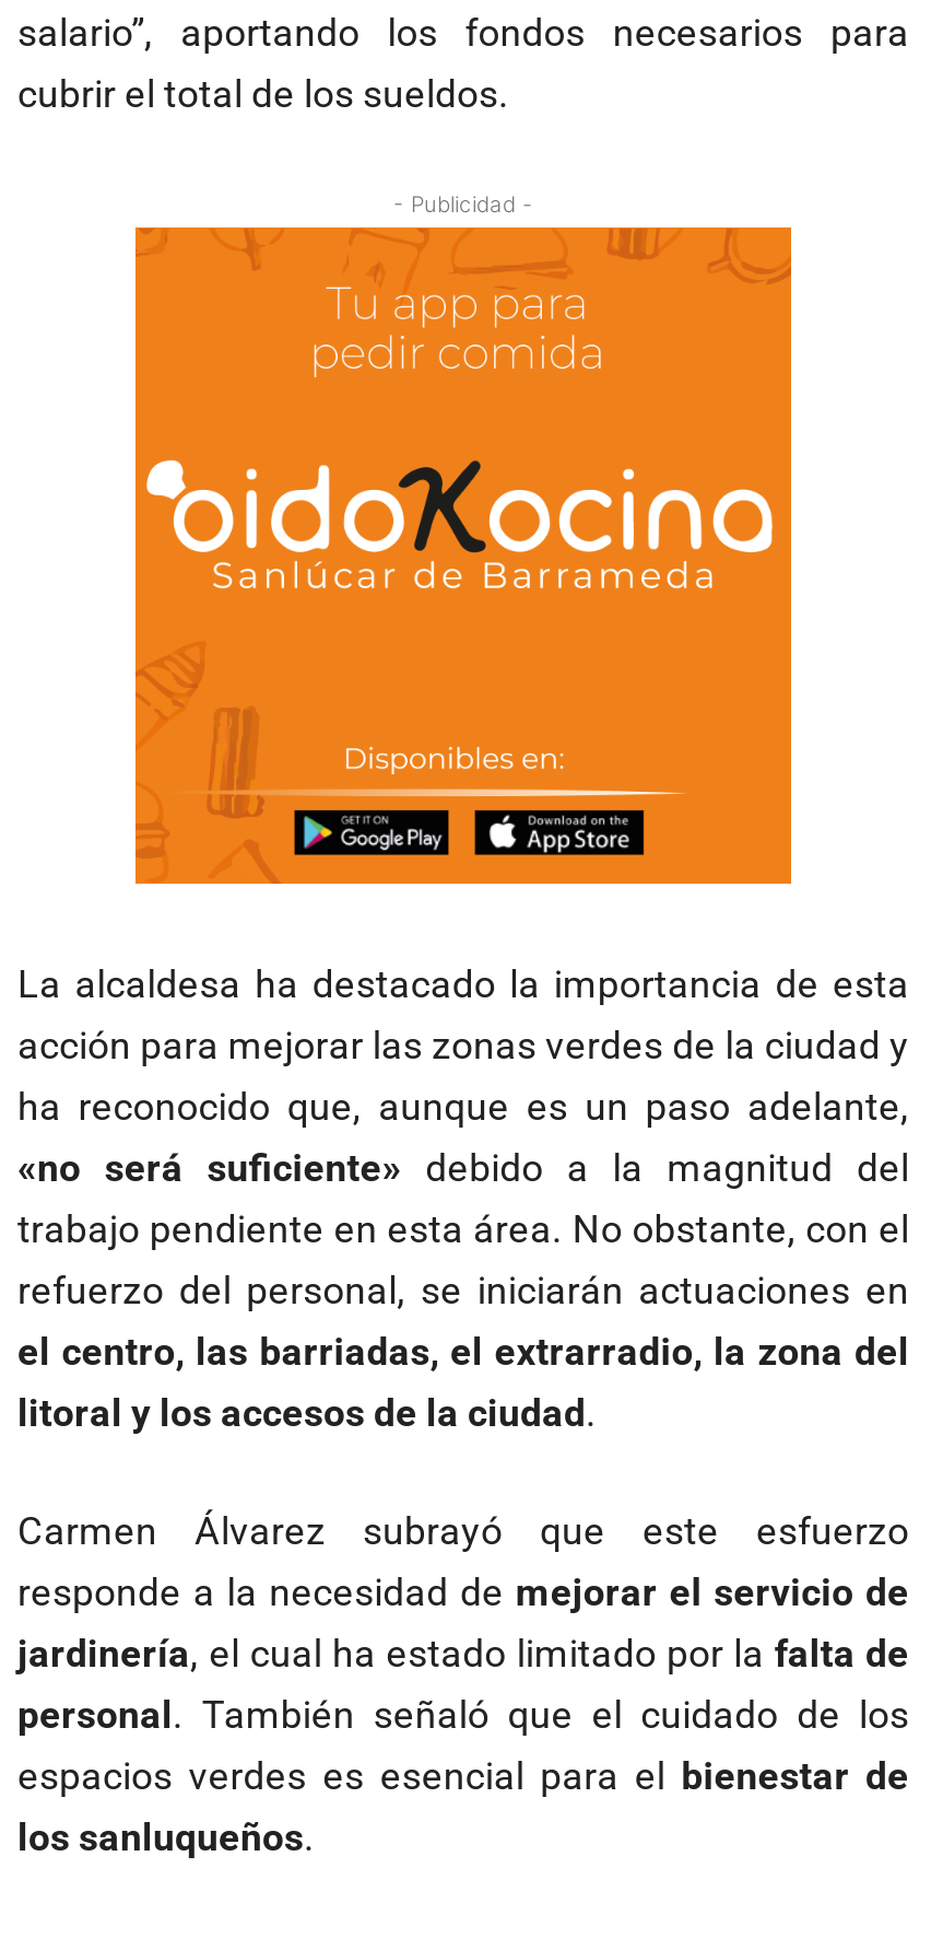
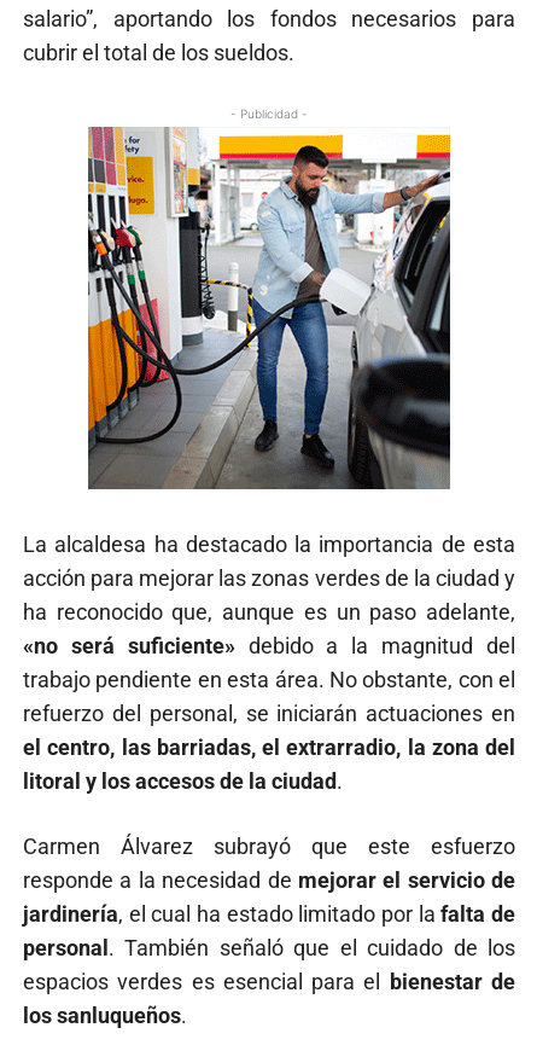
- [image]
+ [image]
